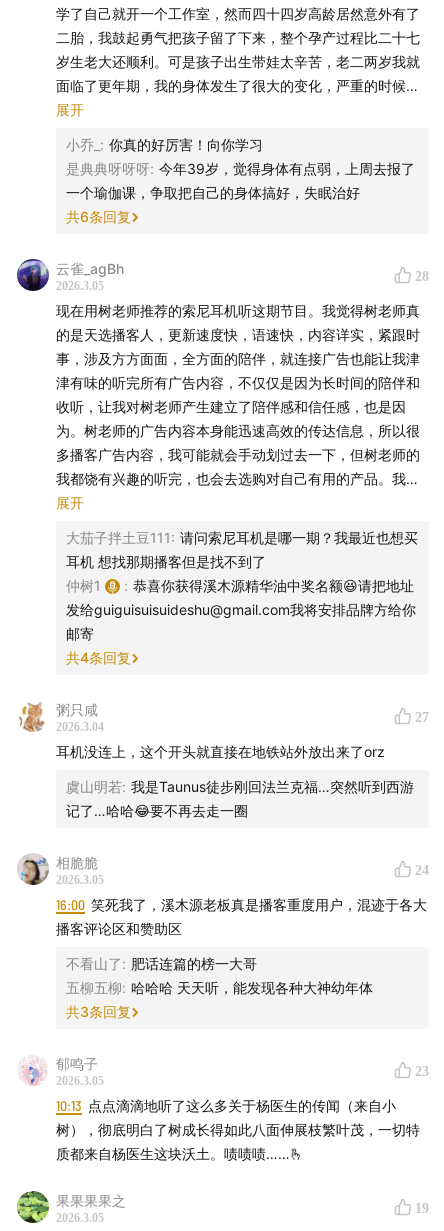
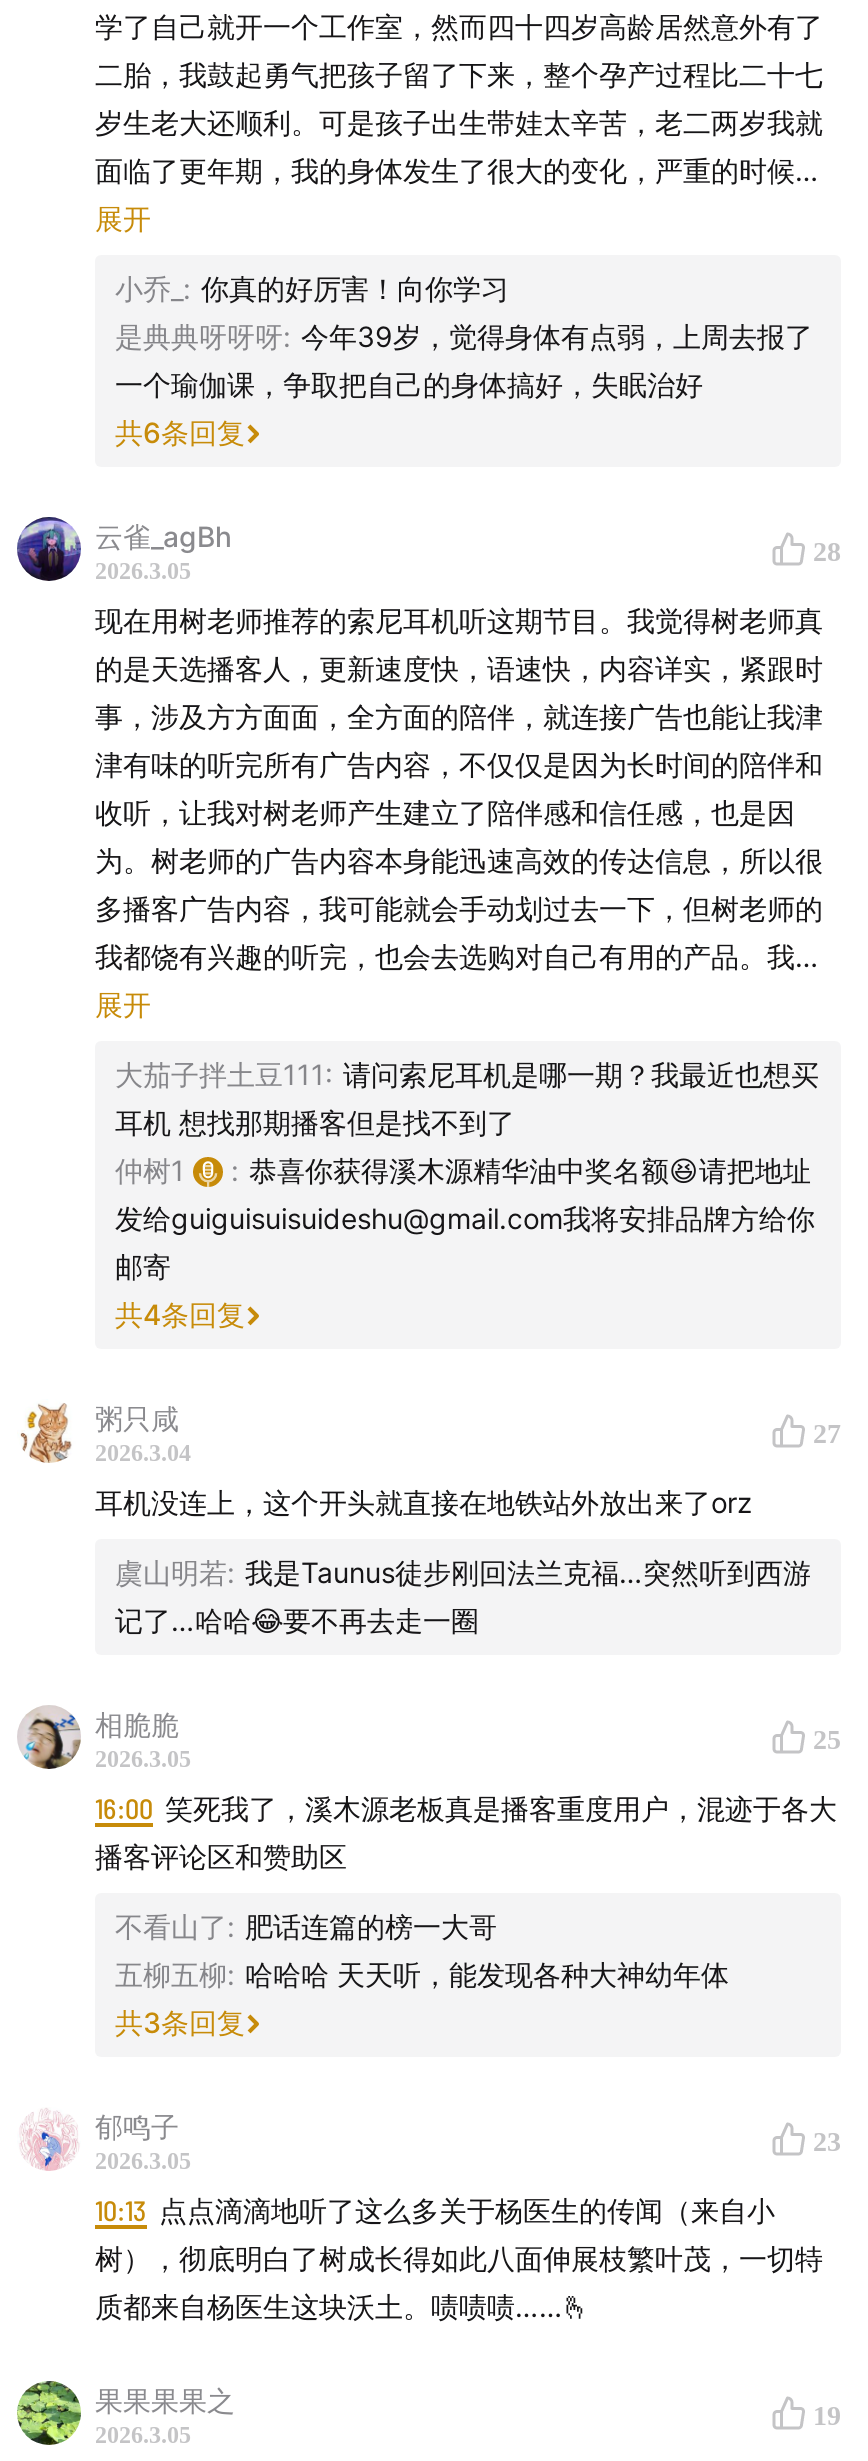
- 24
+ 25
